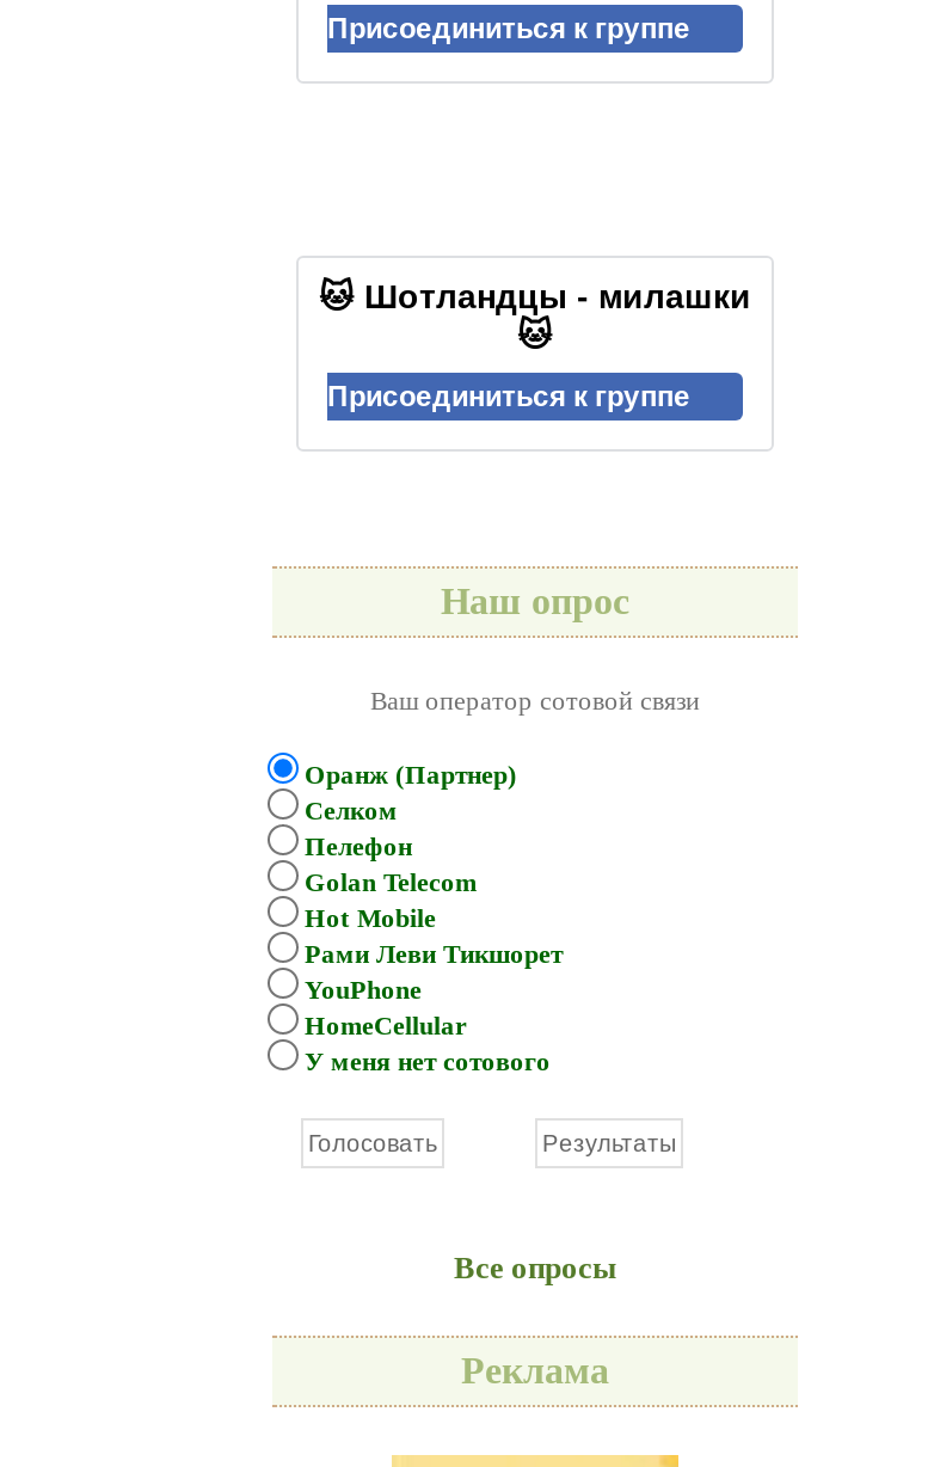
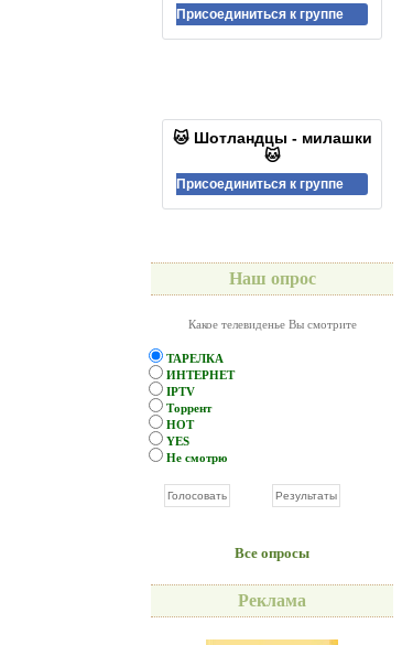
- Ваш оператор сотовой связи
+ Какое телевиденье Вы смотрите

- Оранж (Партнер)
- Селком
- Пелефон
- Golan Telecom
- Hot Mobile
- Рами Леви Тикшорет
- YouPhone
- HomeCellular
- У меня нет сотового
+ ТАРЕЛКА
+ ИНТЕРНЕТ
+ IPTV
+ Торрент
+ HOT
+ YES
+ Не смотрю
